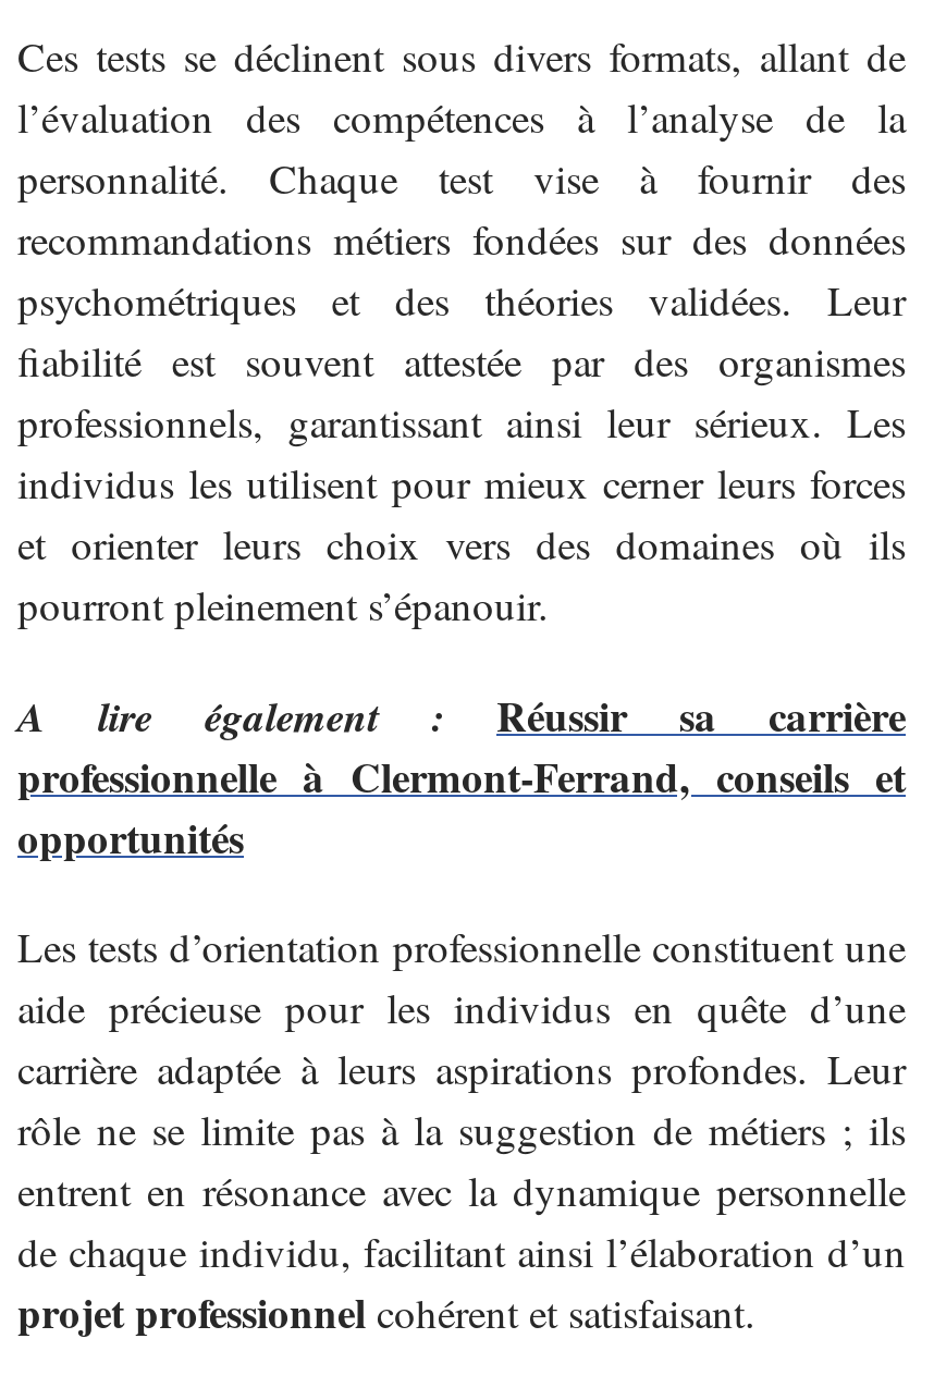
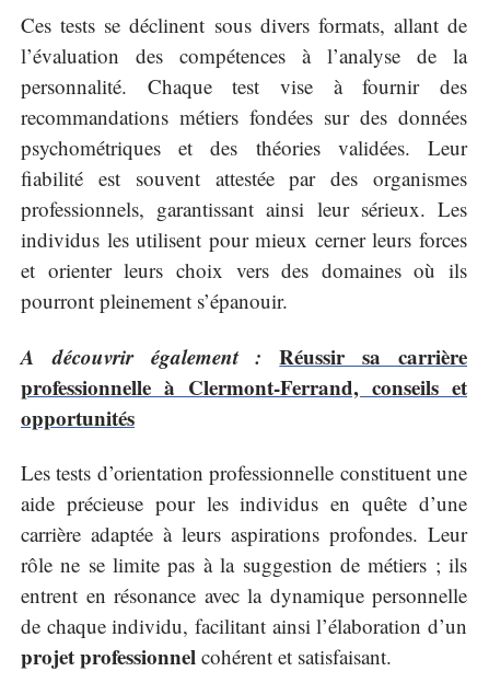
- A lire également :
- Réussir sa carrière
+ A découvrir également : Réussir sa carrière
